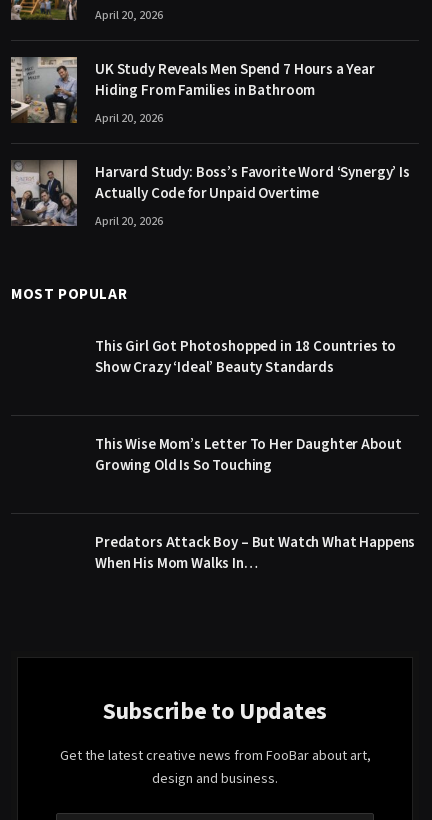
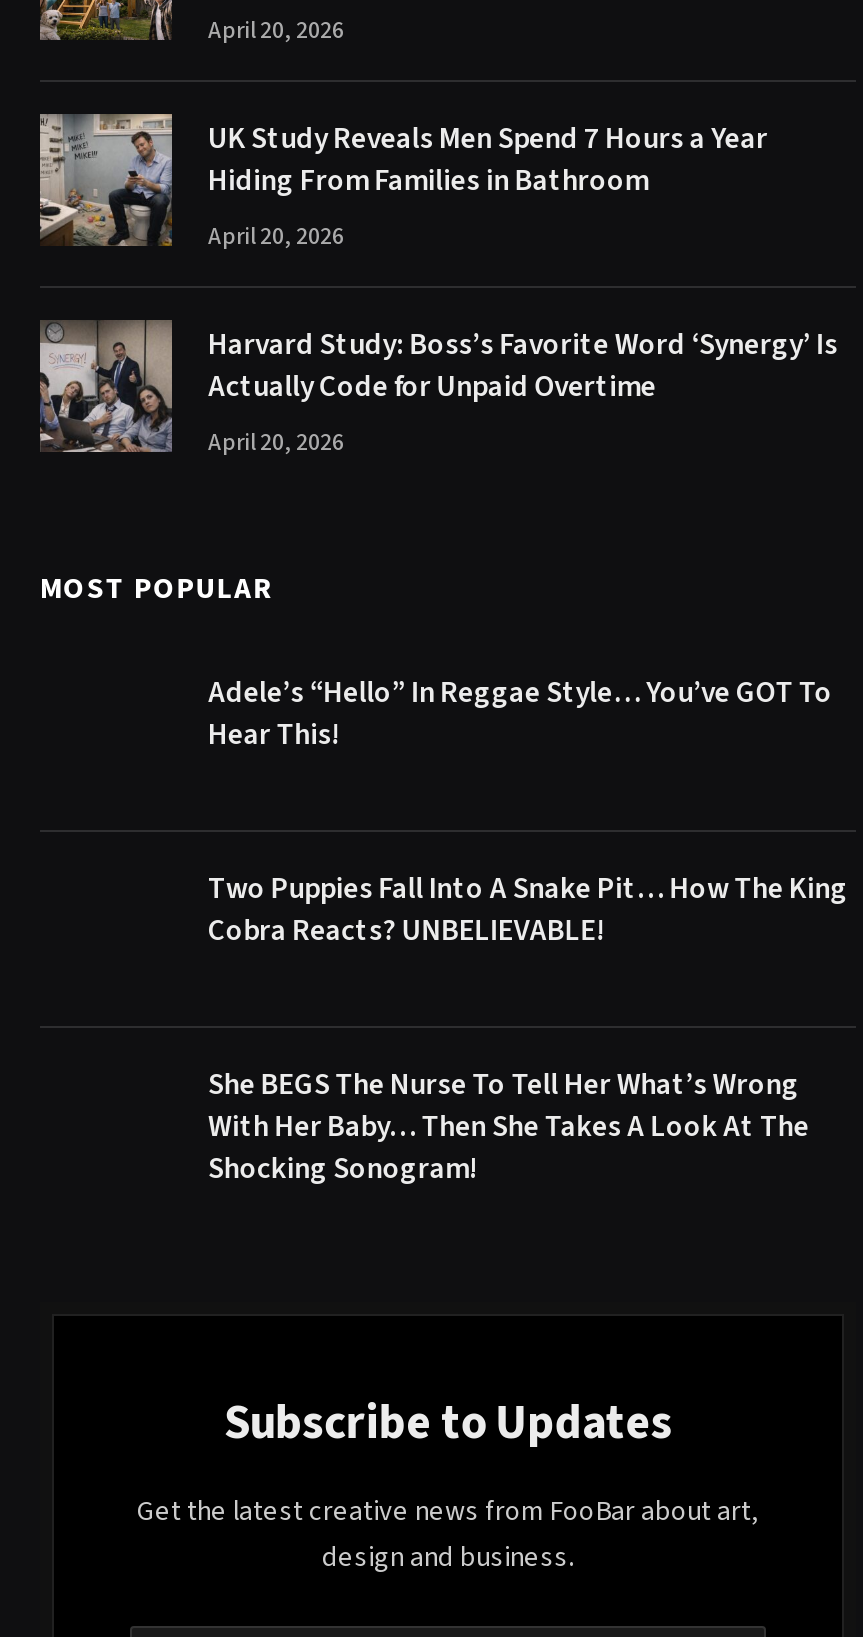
- This Girl Got Photoshopped in 18 Countries to
- Show Crazy ‘Ideal’ Beauty Standards
+ Adele’s “Hello” In Reggae Style… You’ve GOT To
+ Hear This!

- This Wise Mom’s Letter To Her Daughter About
- Growing Old Is So Touching
+ Two Puppies Fall Into A Snake Pit… How The King
+ Cobra Reacts? UNBELIEVABLE!

- Predators Attack Boy – But Watch What Happens
- When His Mom Walks In…
+ She BEGS The Nurse To Tell Her What’s Wrong
+ With Her Baby… Then She Takes A Look At The
+ Shocking Sonogram!
